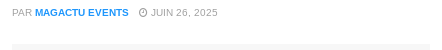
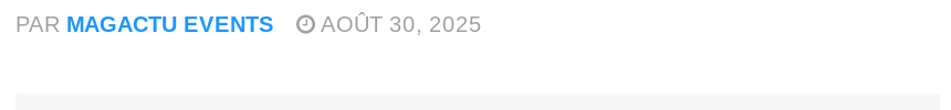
- PAR MAGACTU EVENTS JUIN 26, 2025
+ PAR MAGACTU EVENTS AOÛT 30, 2025
